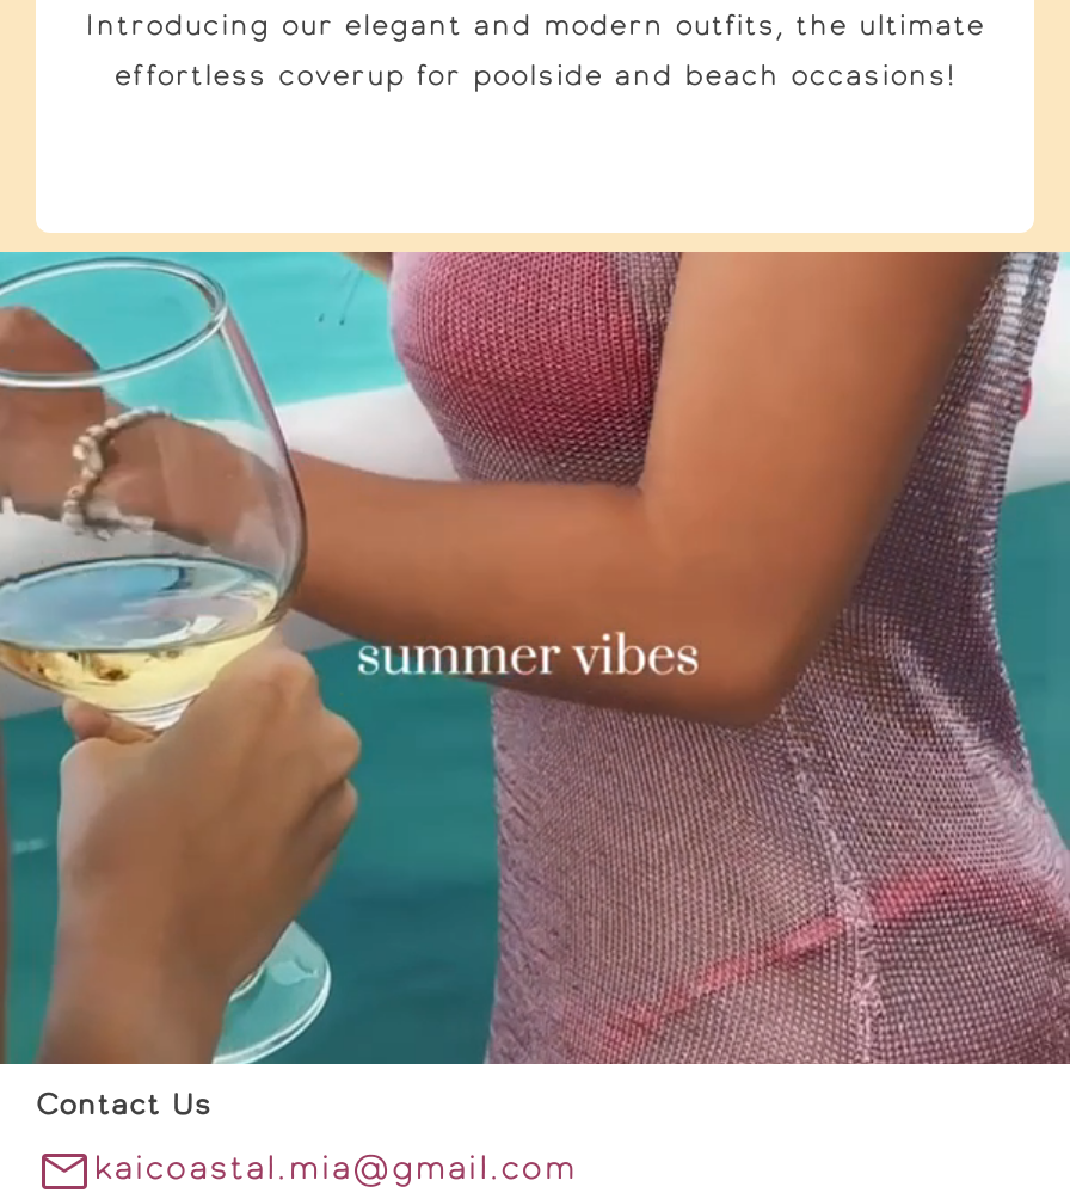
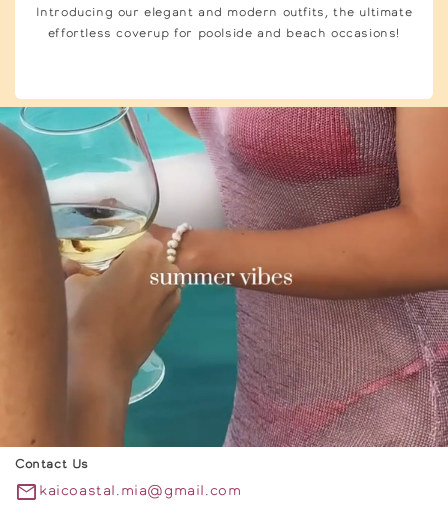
- [image]
+ [image]
